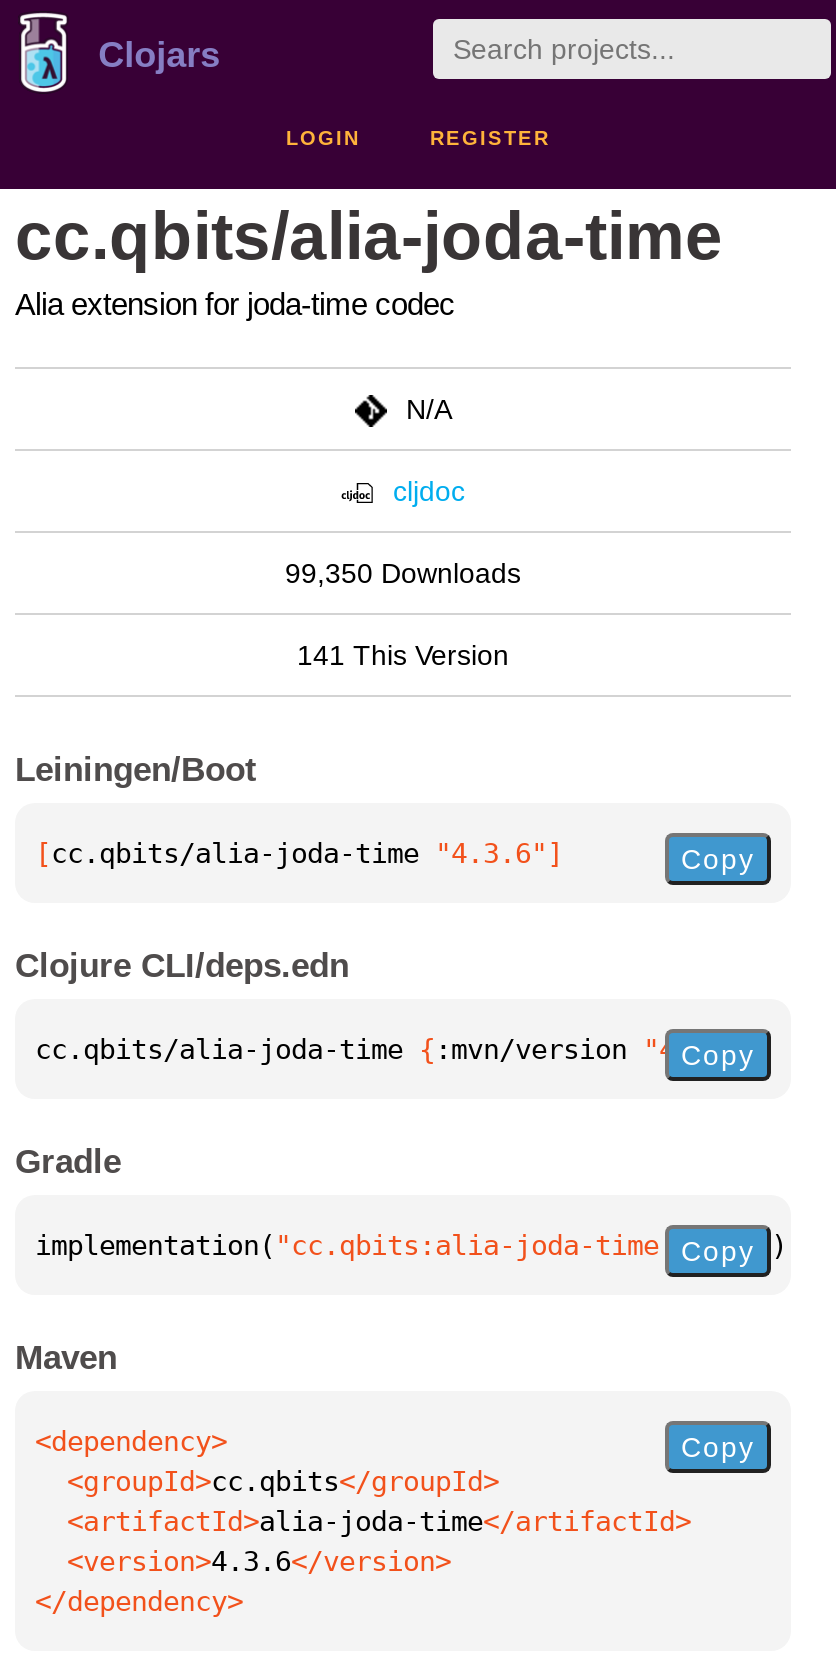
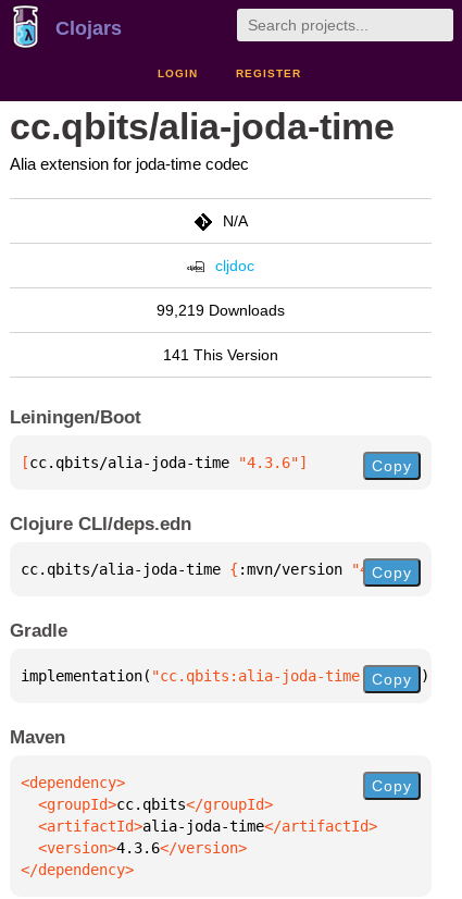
- 99,350 Downloads
+ 99,219 Downloads
